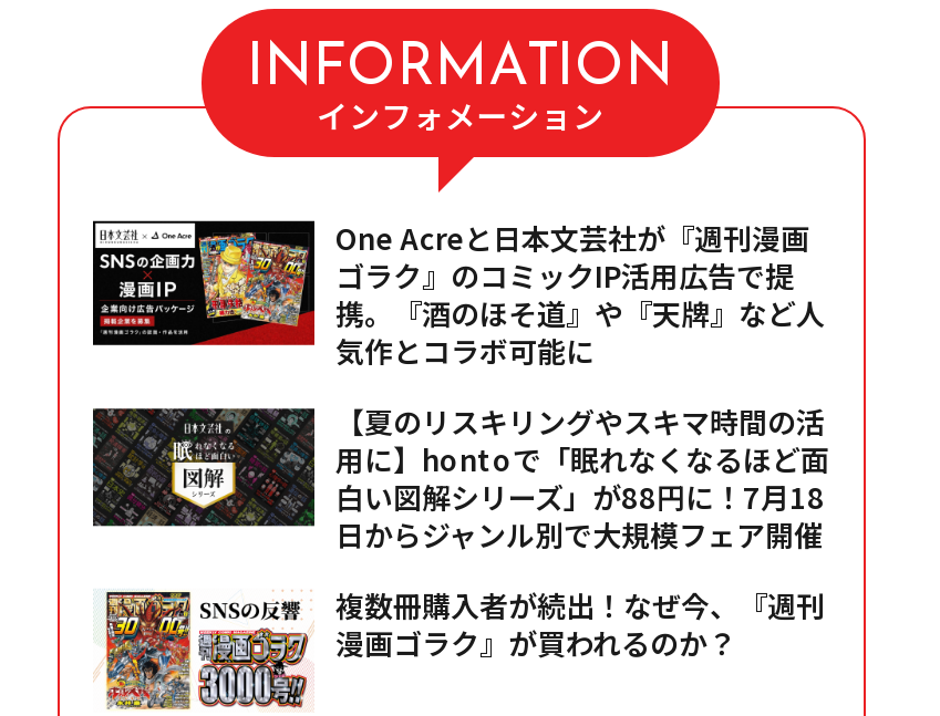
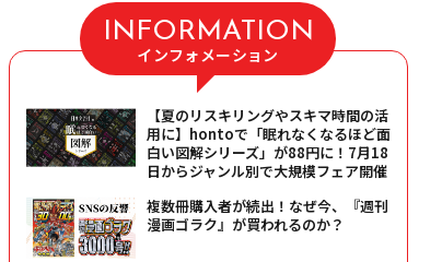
- [image]
- One Acreと日本文芸社が『週刊漫画
- ゴラク』のコミックIP活用広告で提
- 携。『酒のほそ道』や『天牌』など人
- 気作とコラボ可能に
